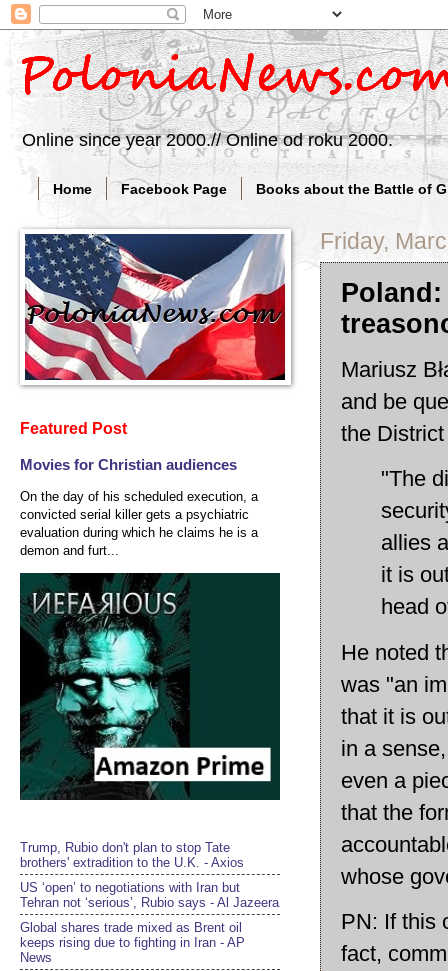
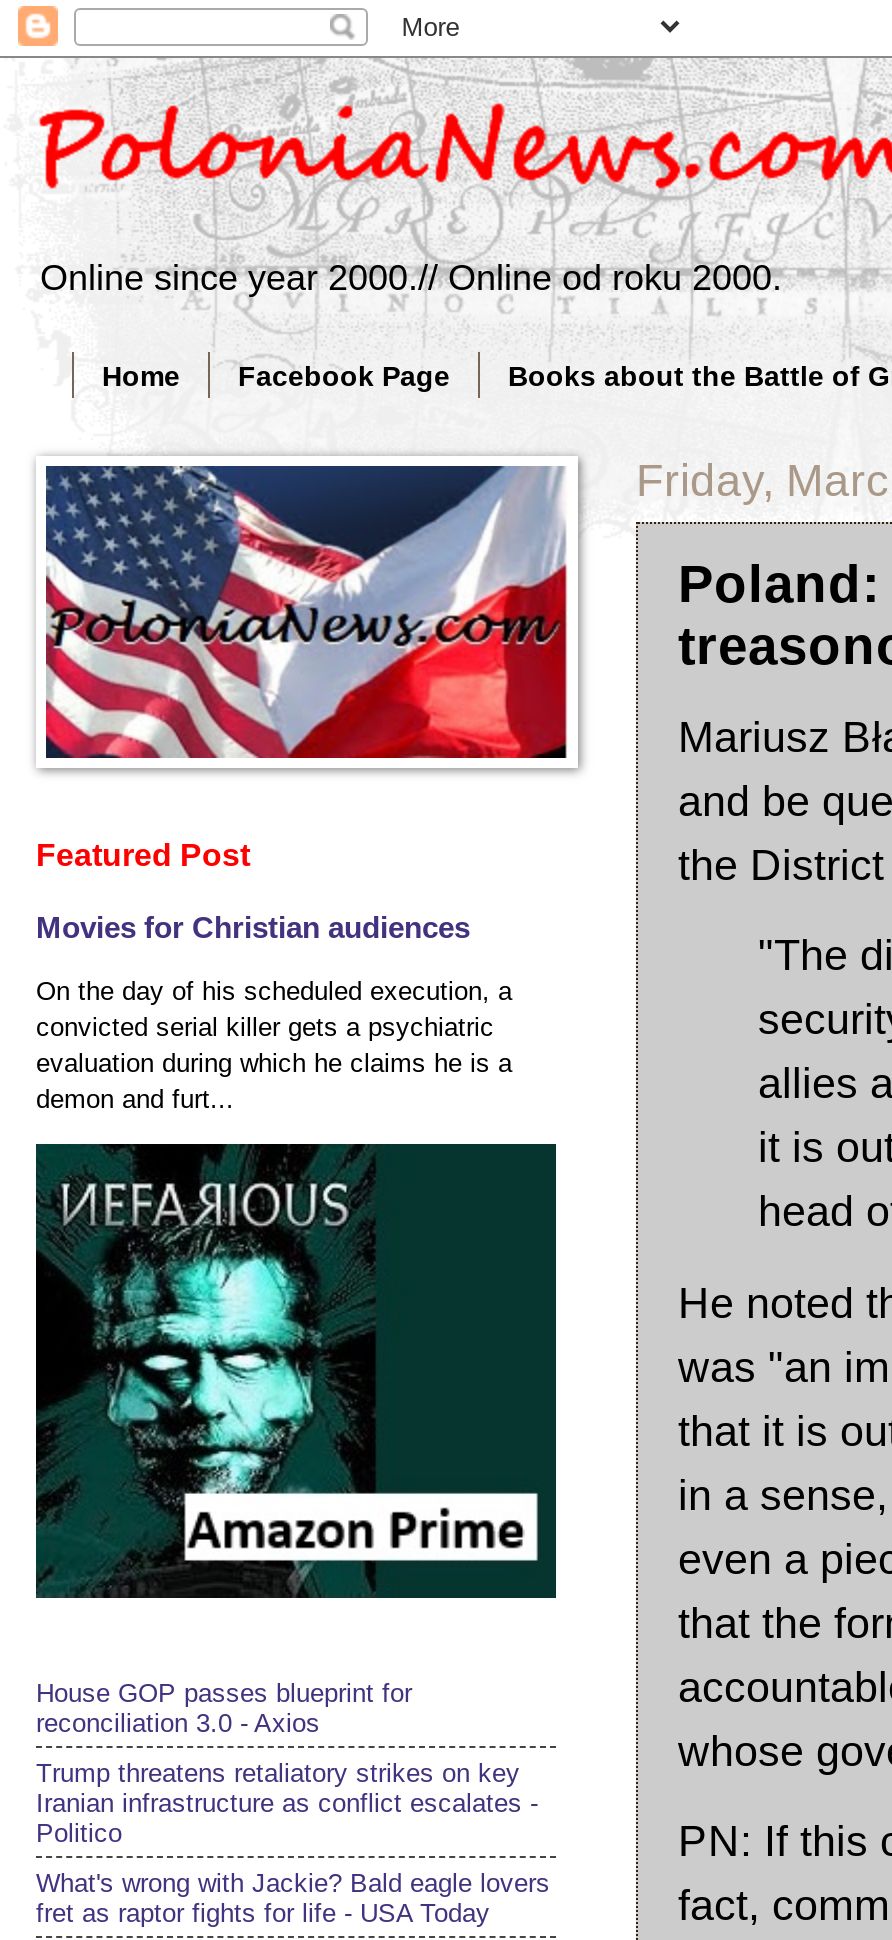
- Trump, Rubio don't plan to stop Tate
- brothers' extradition to the U.K. - Axios
+ House GOP passes blueprint for
+ reconciliation 3.0 - Axios

- US ‘open’ to negotiations with Iran but
- Tehran not ‘serious’, Rubio says - Al Jazeera
+ Trump threatens retaliatory strikes on key
+ Iranian infrastructure as conflict escalates -
+ Politico

- Global shares trade mixed as Brent oil
- keeps rising due to fighting in Iran - AP
- News
+ What's wrong with Jackie? Bald eagle lovers
+ fret as raptor fights for life - USA Today
